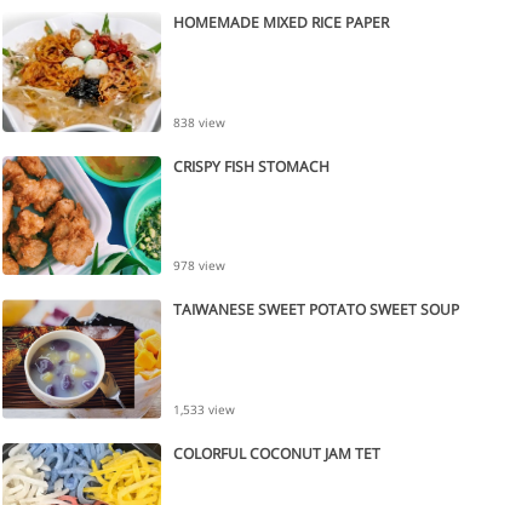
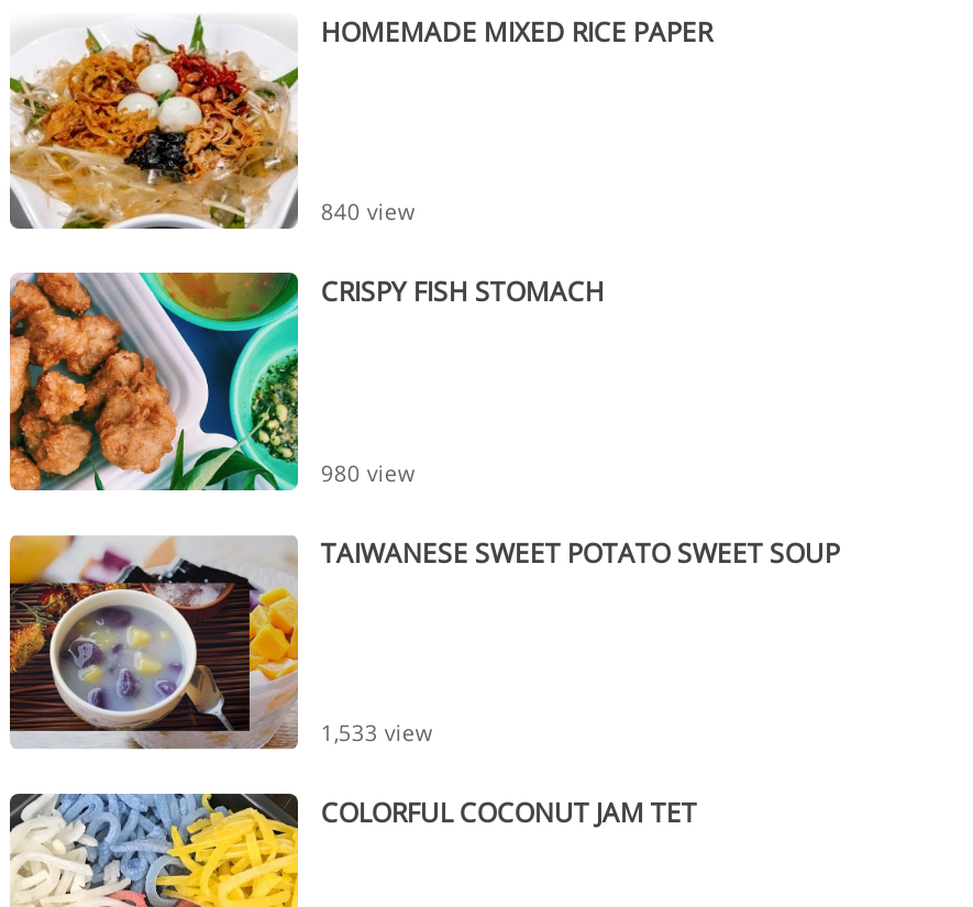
- 838 view
+ 840 view

- 978 view
+ 980 view
